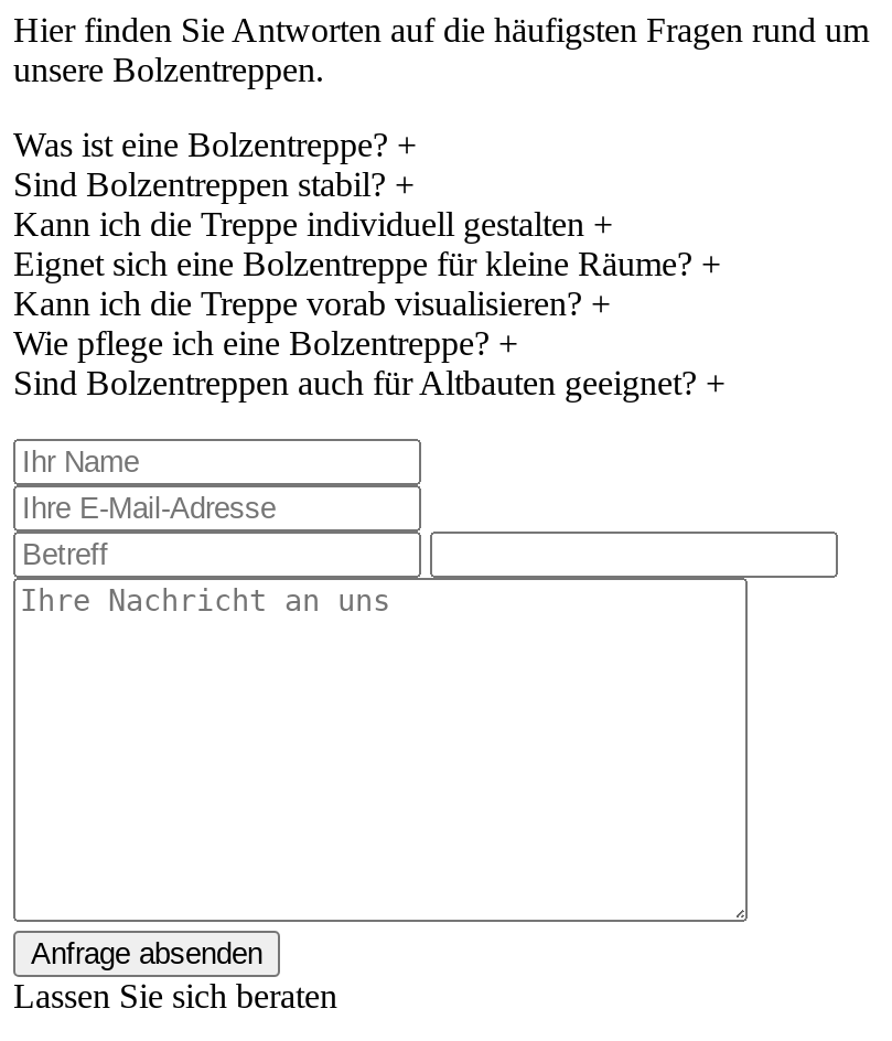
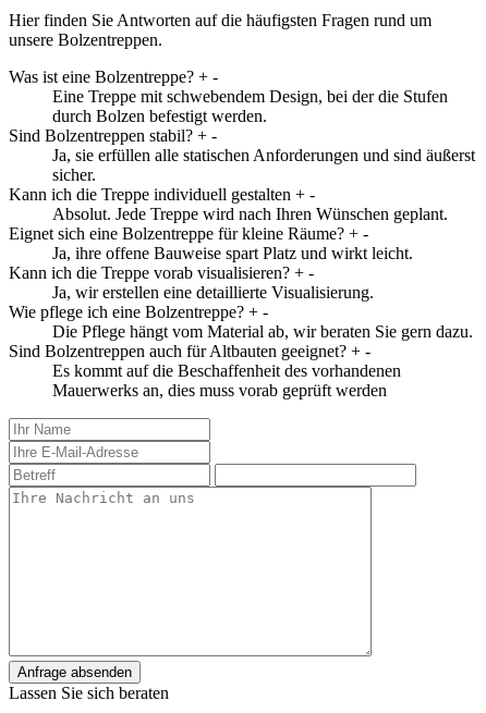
- Was ist eine Bolzentreppe? +
- Sind Bolzentreppen stabil? +
- Kann ich die Treppe individuell gestalten +
- Eignet sich eine Bolzentreppe für kleine Räume? +
- Kann ich die Treppe vorab visualisieren? +
- Wie pflege ich eine Bolzentreppe? +
- Sind Bolzentreppen auch für Altbauten geeignet? +
+ Was ist eine Bolzentreppe? + -
+ Eine Treppe mit schwebendem Design, bei der die Stufen
+ durch Bolzen befestigt werden.
+ Sind Bolzentreppen stabil? + -
+ Ja, sie erfüllen alle statischen Anforderungen und sind äußerst
+ sicher.
+ Kann ich die Treppe individuell gestalten + -
+ Absolut. Jede Treppe wird nach Ihren Wünschen geplant.
+ Eignet sich eine Bolzentreppe für kleine Räume? + -
+ Ja, ihre offene Bauweise spart Platz und wirkt leicht.
+ Kann ich die Treppe vorab visualisieren? + -
+ Ja, wir erstellen eine detaillierte Visualisierung.
+ Wie pflege ich eine Bolzentreppe? + -
+ Die Pflege hängt vom Material ab, wir beraten Sie gern dazu.
+ Sind Bolzentreppen auch für Altbauten geeignet? + -
+ Es kommt auf die Beschaffenheit des vorhandenen
+ Mauerwerks an, dies muss vorab geprüft werden
